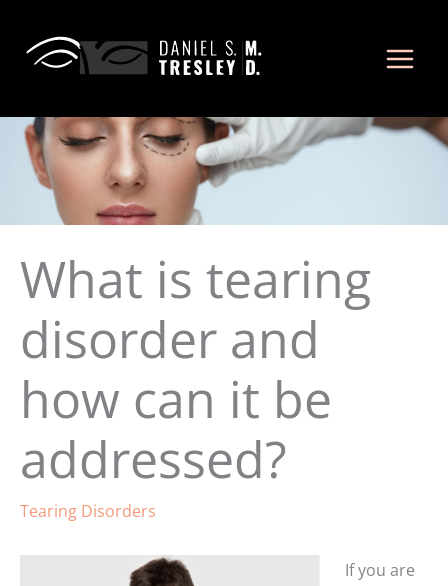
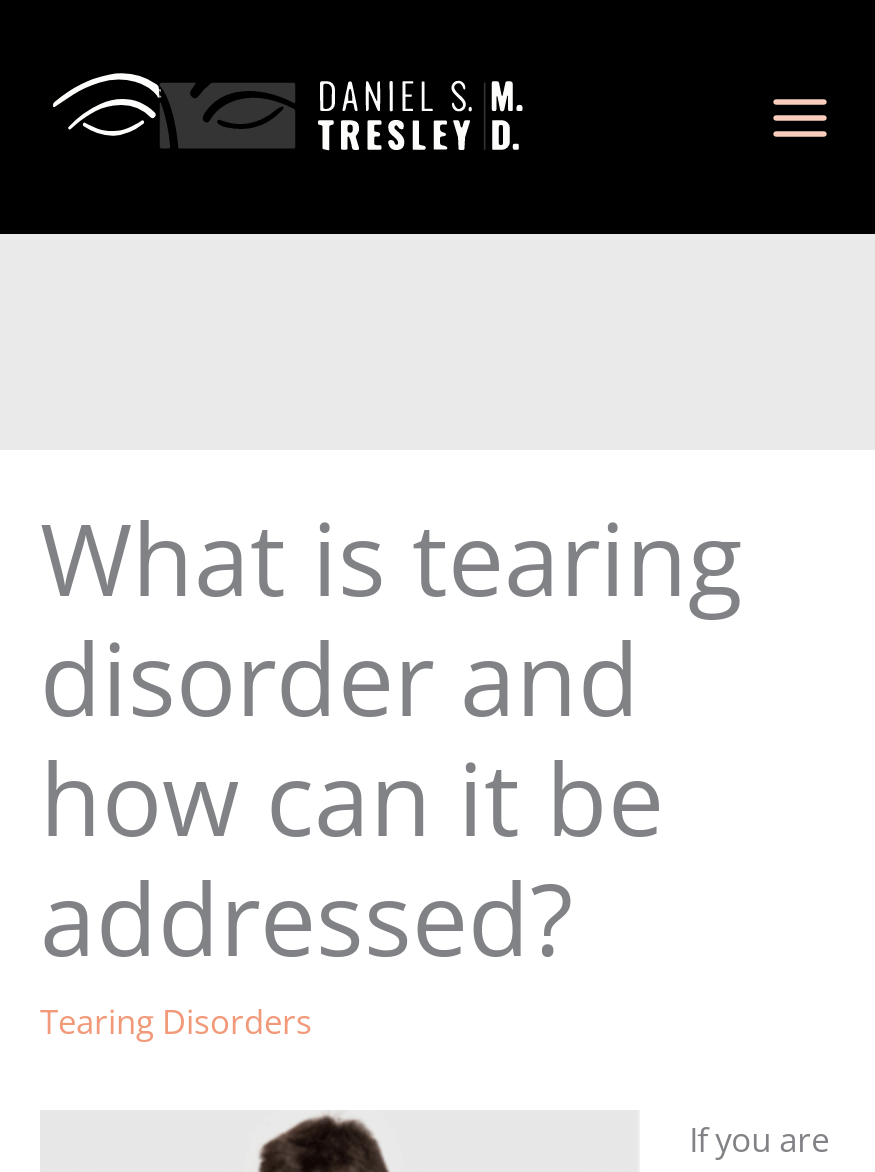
- [image]
